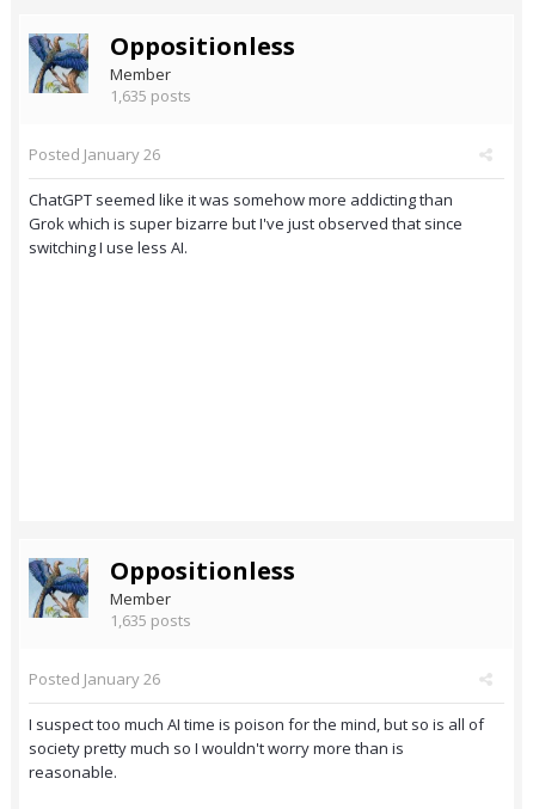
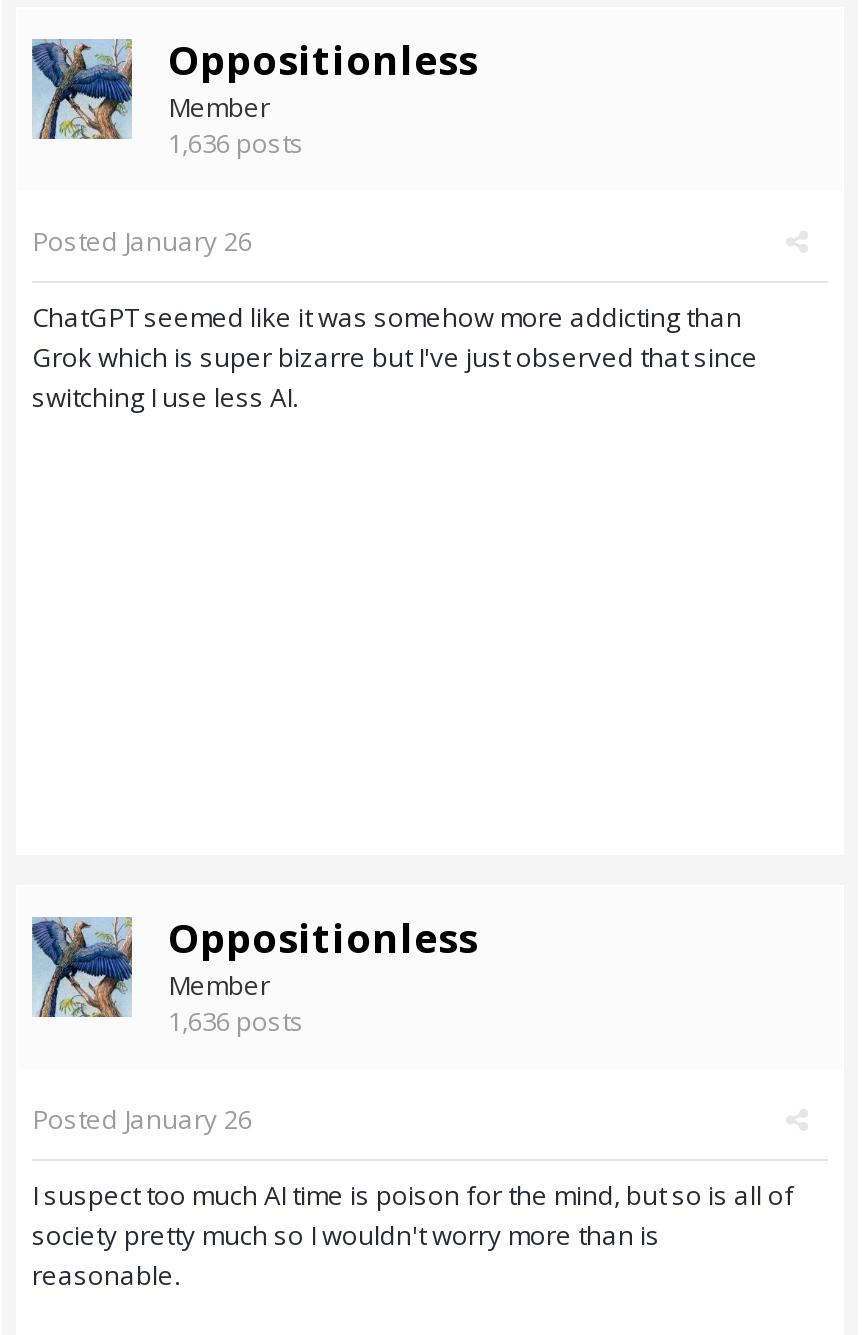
- 1,635 posts
+ 1,636 posts

- 1,635 posts
+ 1,636 posts
